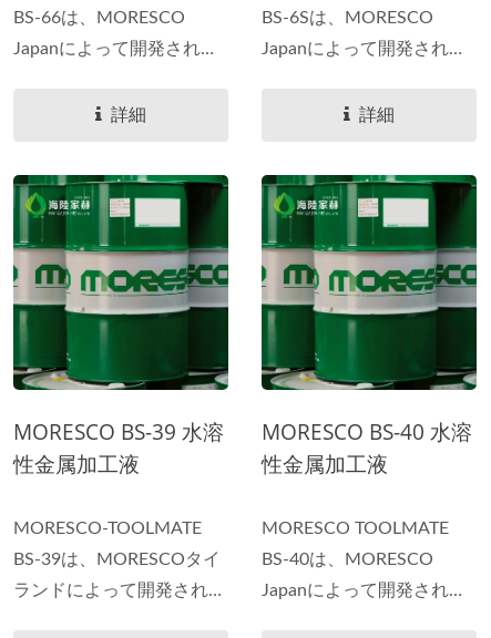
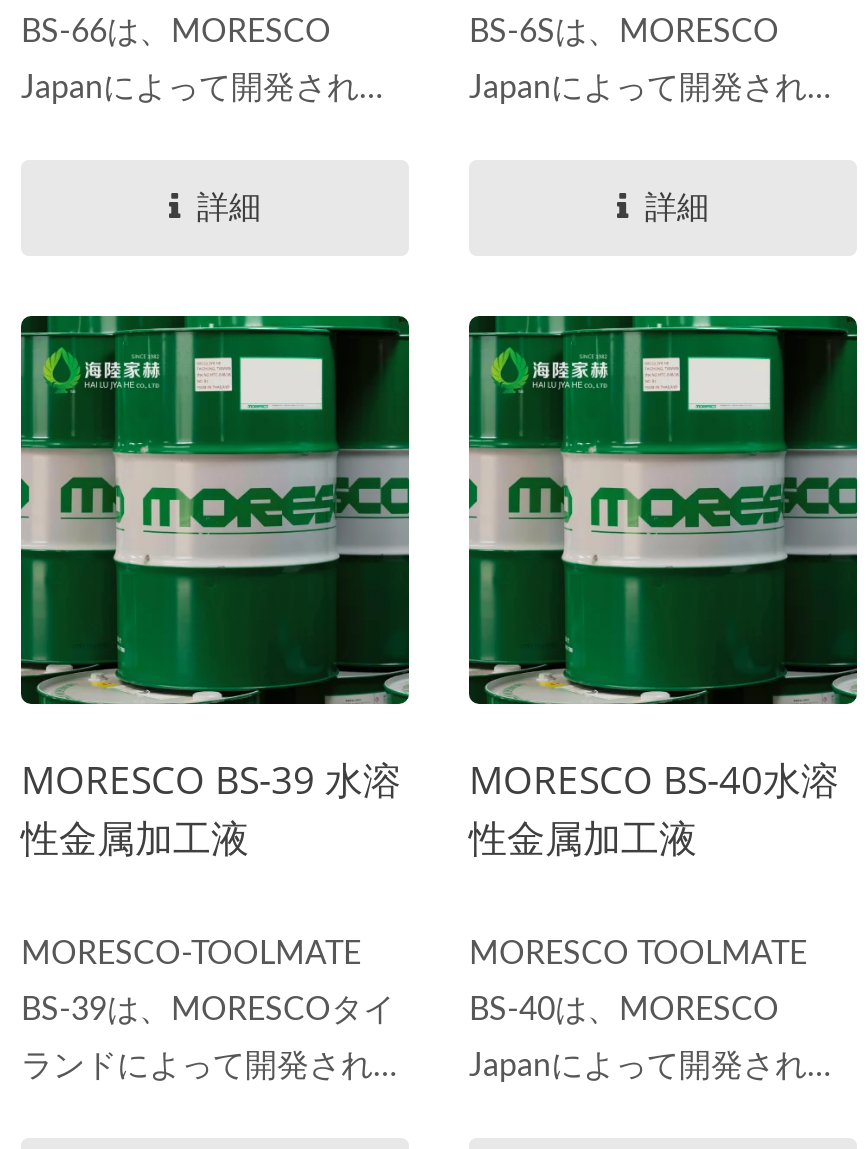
- MORESCO BS-40 水溶
+ MORESCO BS-40水溶
